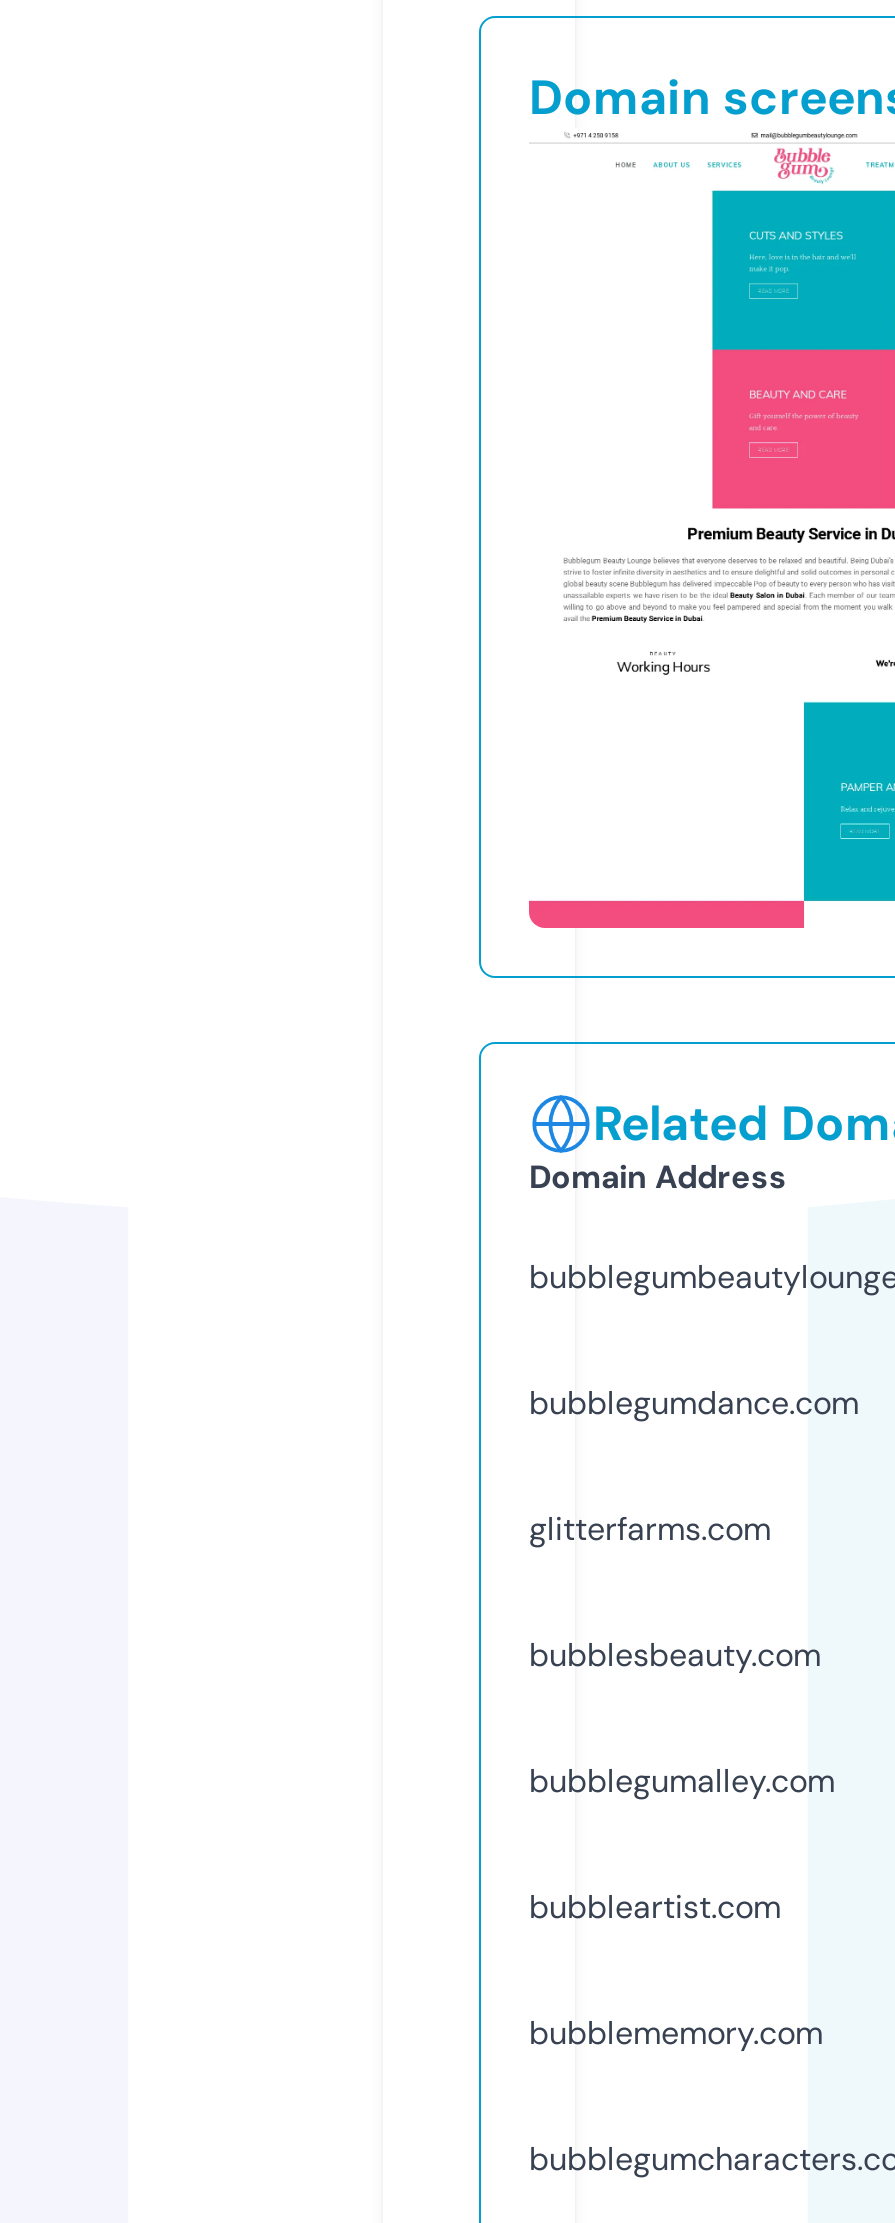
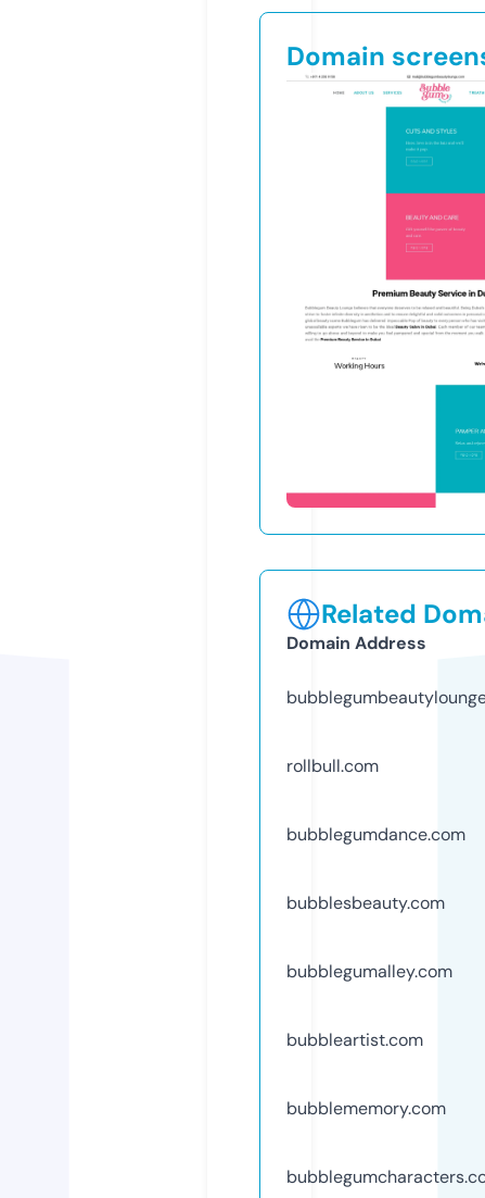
+ rollbull.com

moved down: bubblegumdance.com

- glitterfarms.com
